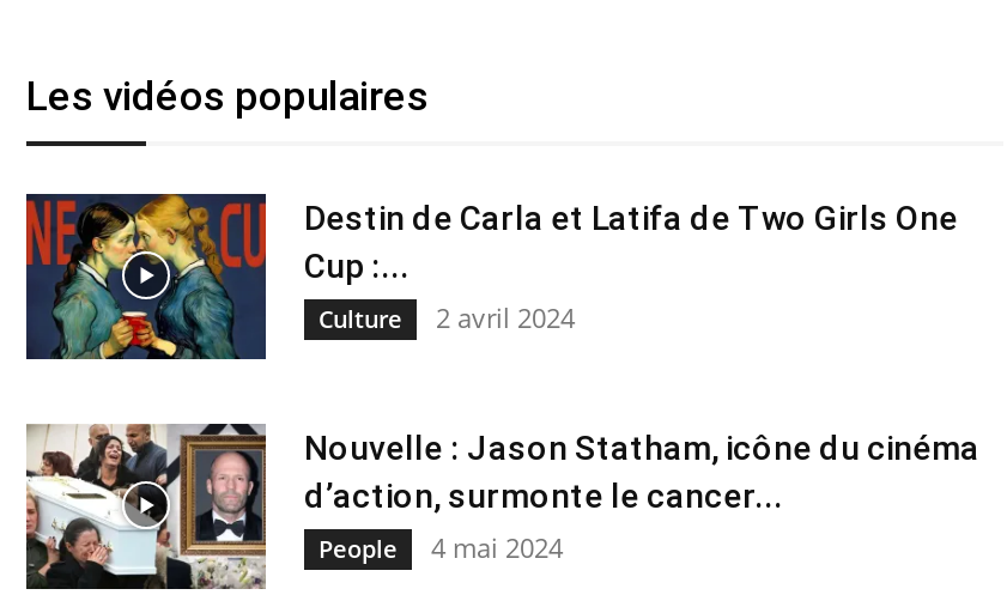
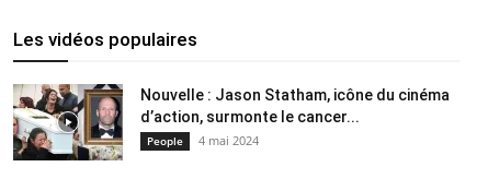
- [image]
- Destin de Carla et Latifa de Two Girls One
- Cup :...
- Culture
- 2 avril 2024
